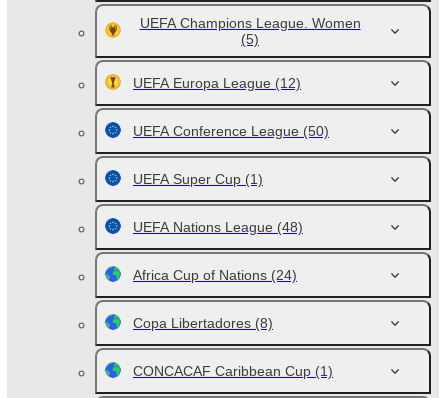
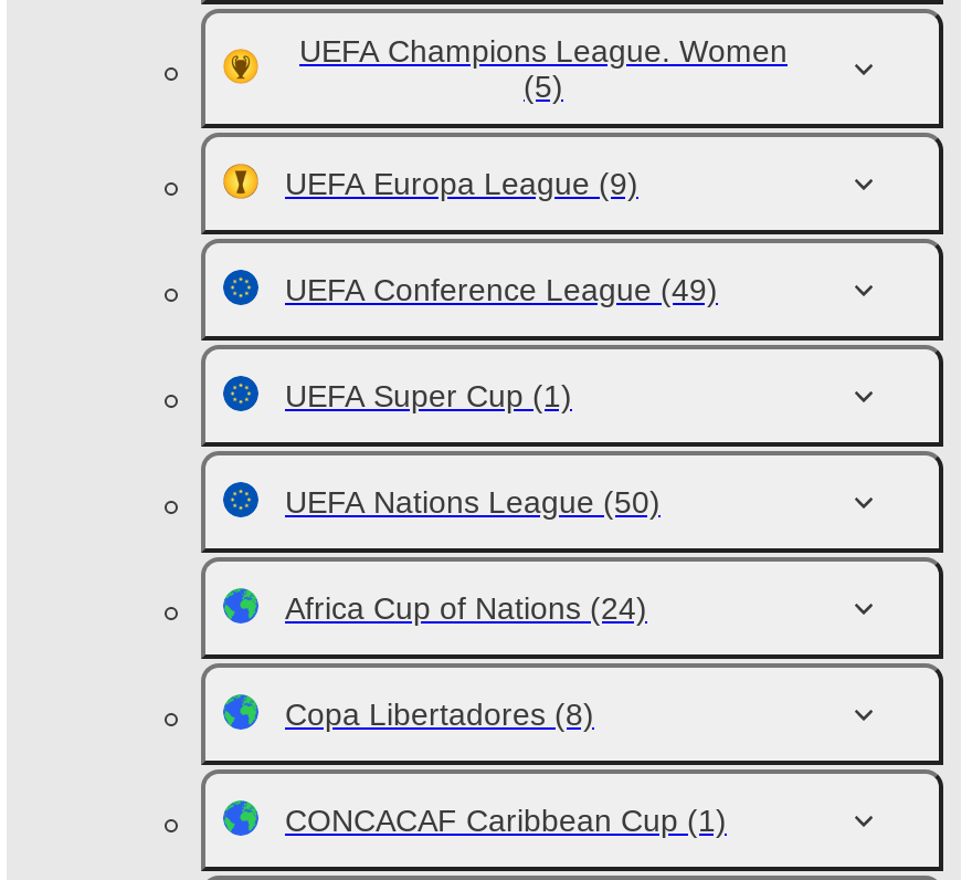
- UEFA Europa League (12)
+ UEFA Europa League (9)

- UEFA Conference League (50)
+ UEFA Conference League (49)

- UEFA Nations League (48)
+ UEFA Nations League (50)
